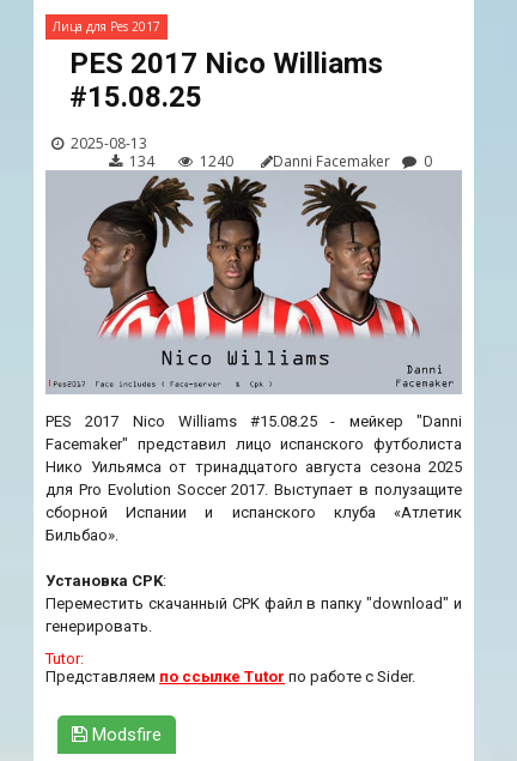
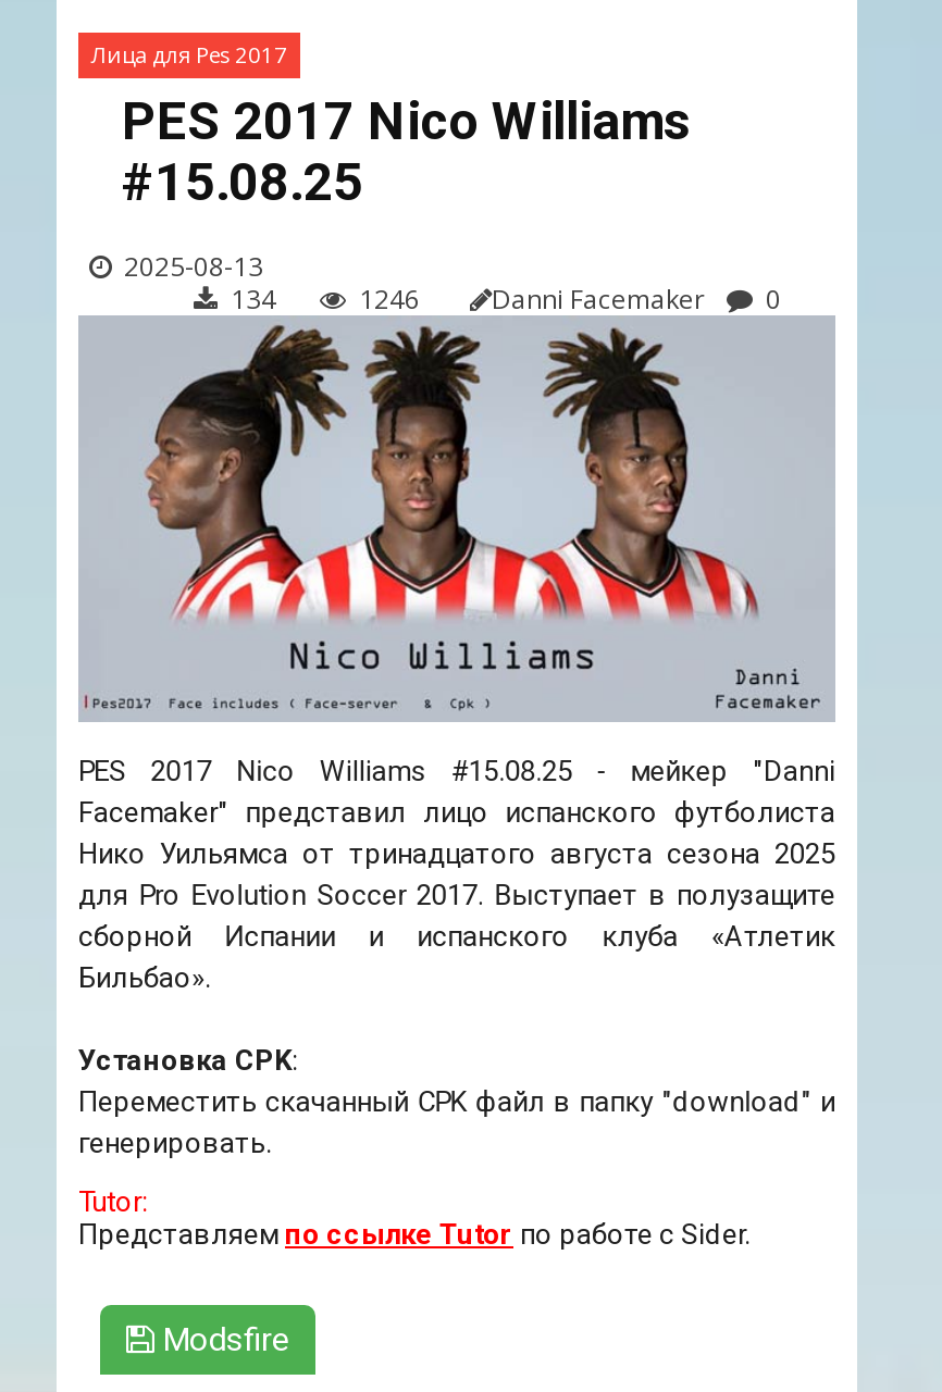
- 1240 Danni Facemaker 0
+ 1246 Danni Facemaker 0
